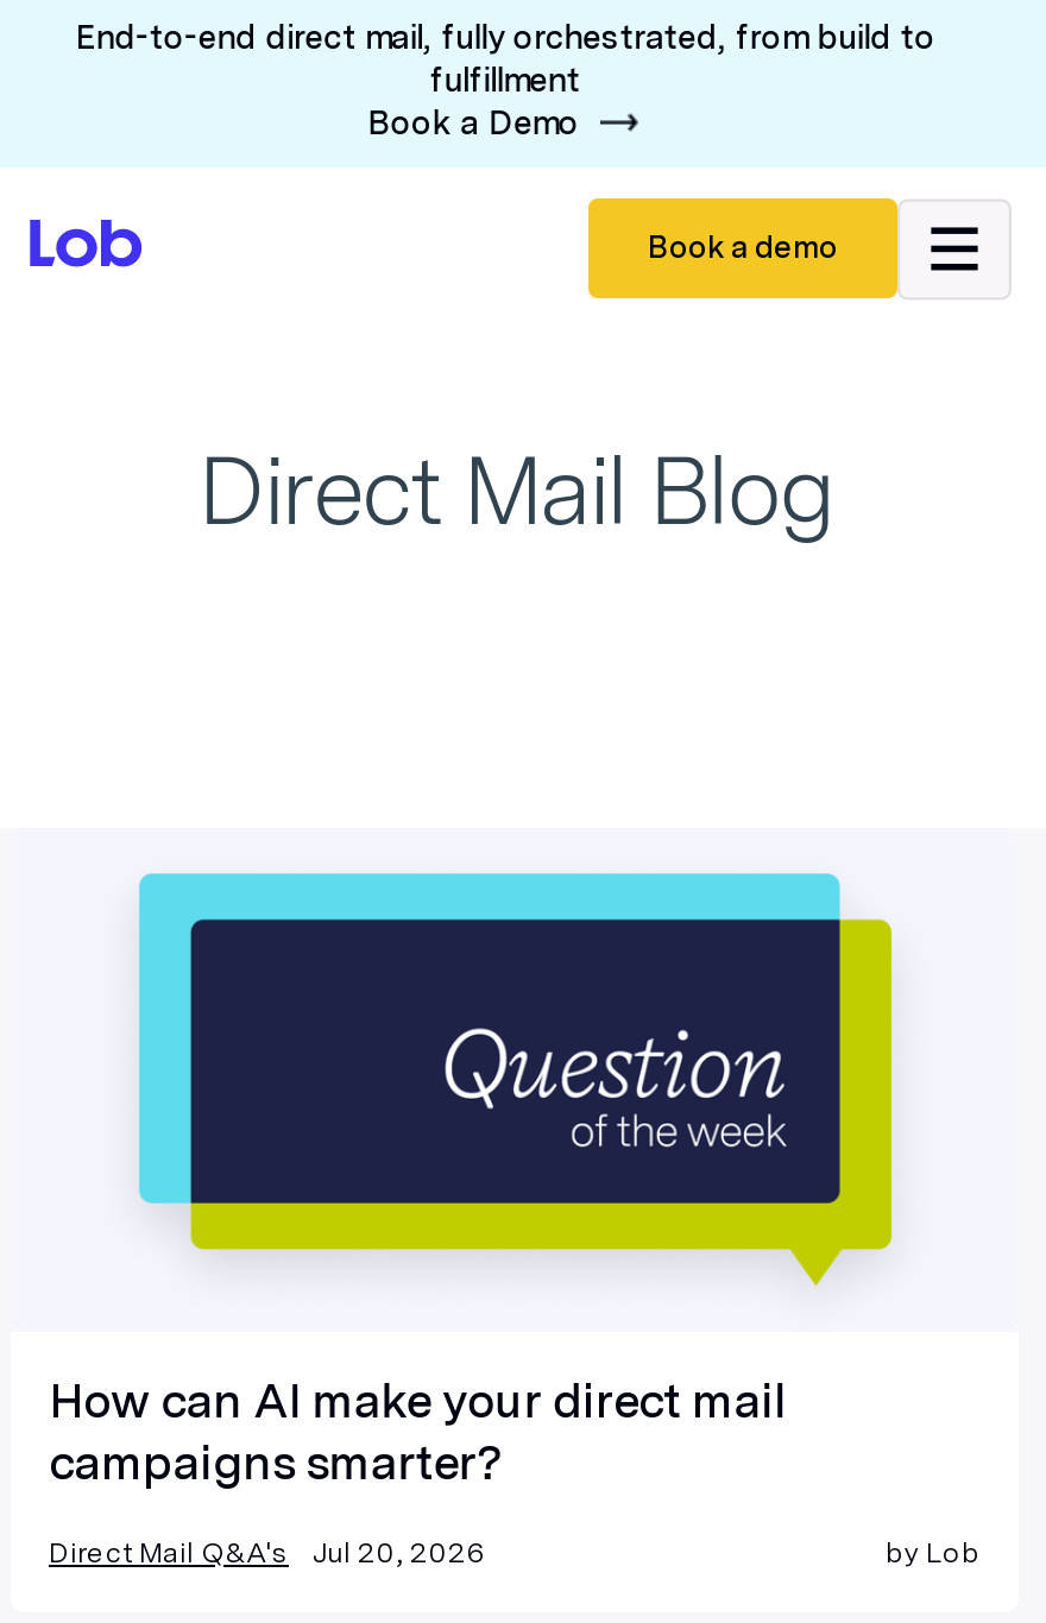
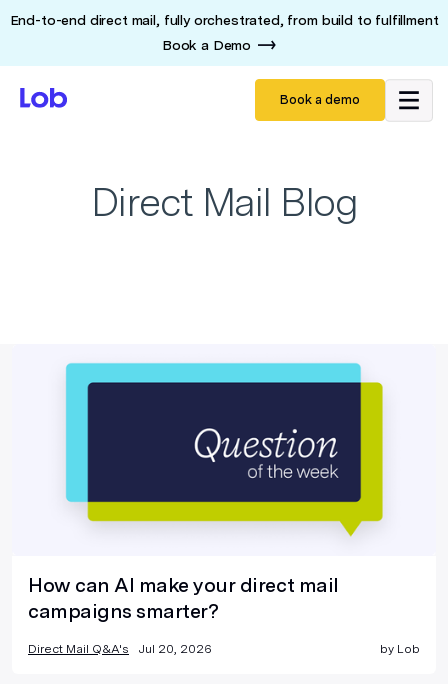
+ End-to-end direct mail, fully orchestrated, from build to fulfillment
+ Book a Demo

- End-to-end direct mail, fully orchestrated, from build to
- fulfillment
- Book a Demo
